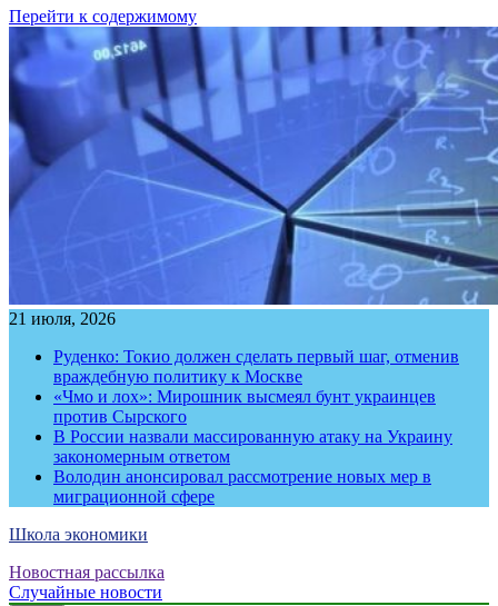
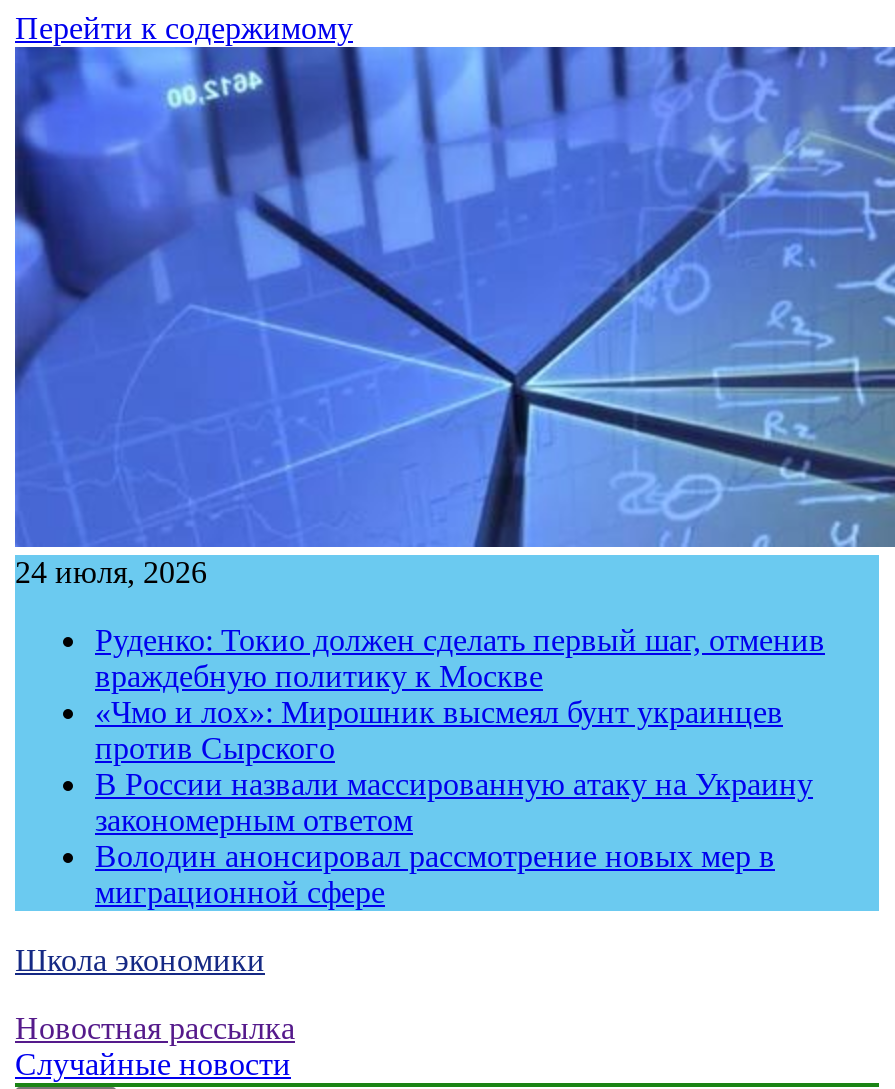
- 21 июля, 2026
+ 24 июля, 2026
